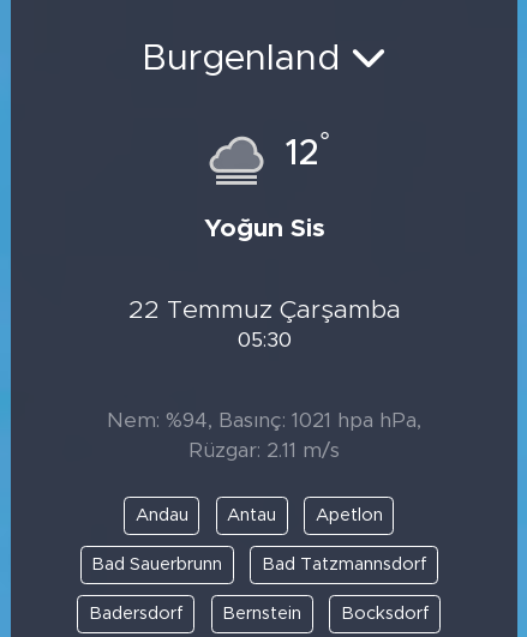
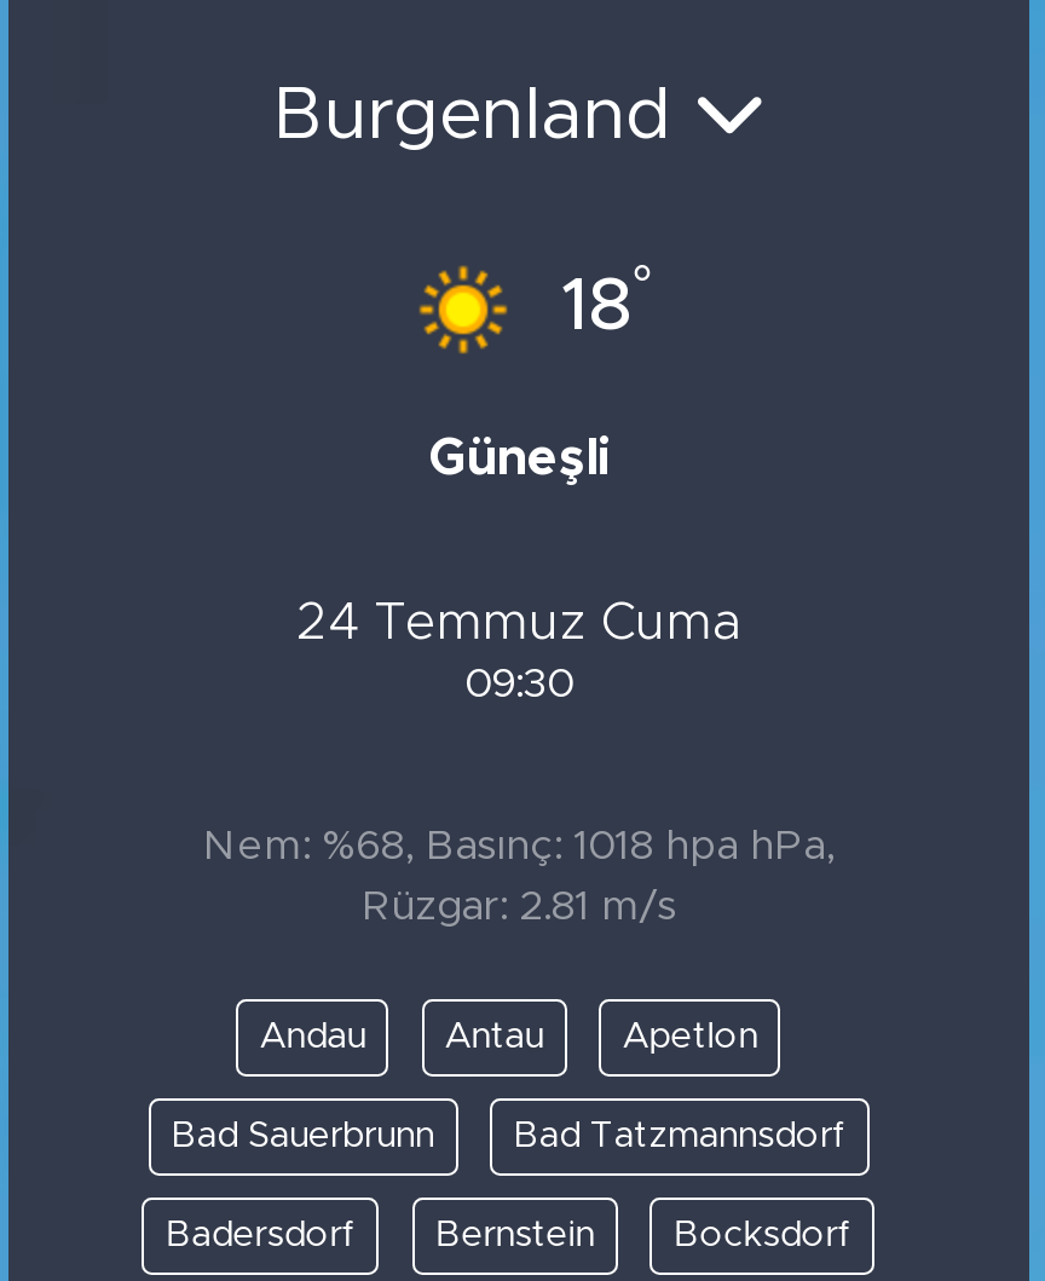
- [image]
- 12°
+ [image]
+ 18°

- Yoğun Sis
+ Güneşli

- 22 Temmuz Çarşamba
- 05:30
+ 24 Temmuz Cuma
+ 09:30

- Nem: %94, Basınç: 1021 hpa hPa,
+ Nem: %68, Basınç: 1018 hpa hPa,

- Rüzgar: 2.11 m/s
+ Rüzgar: 2.81 m/s
